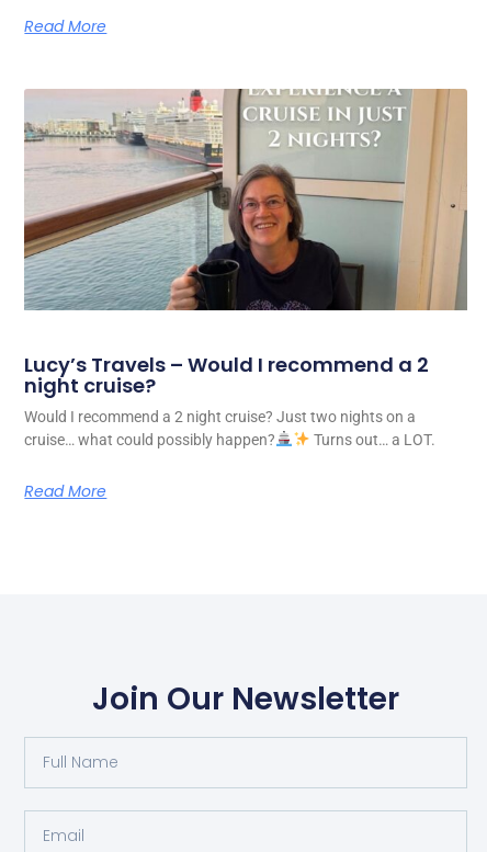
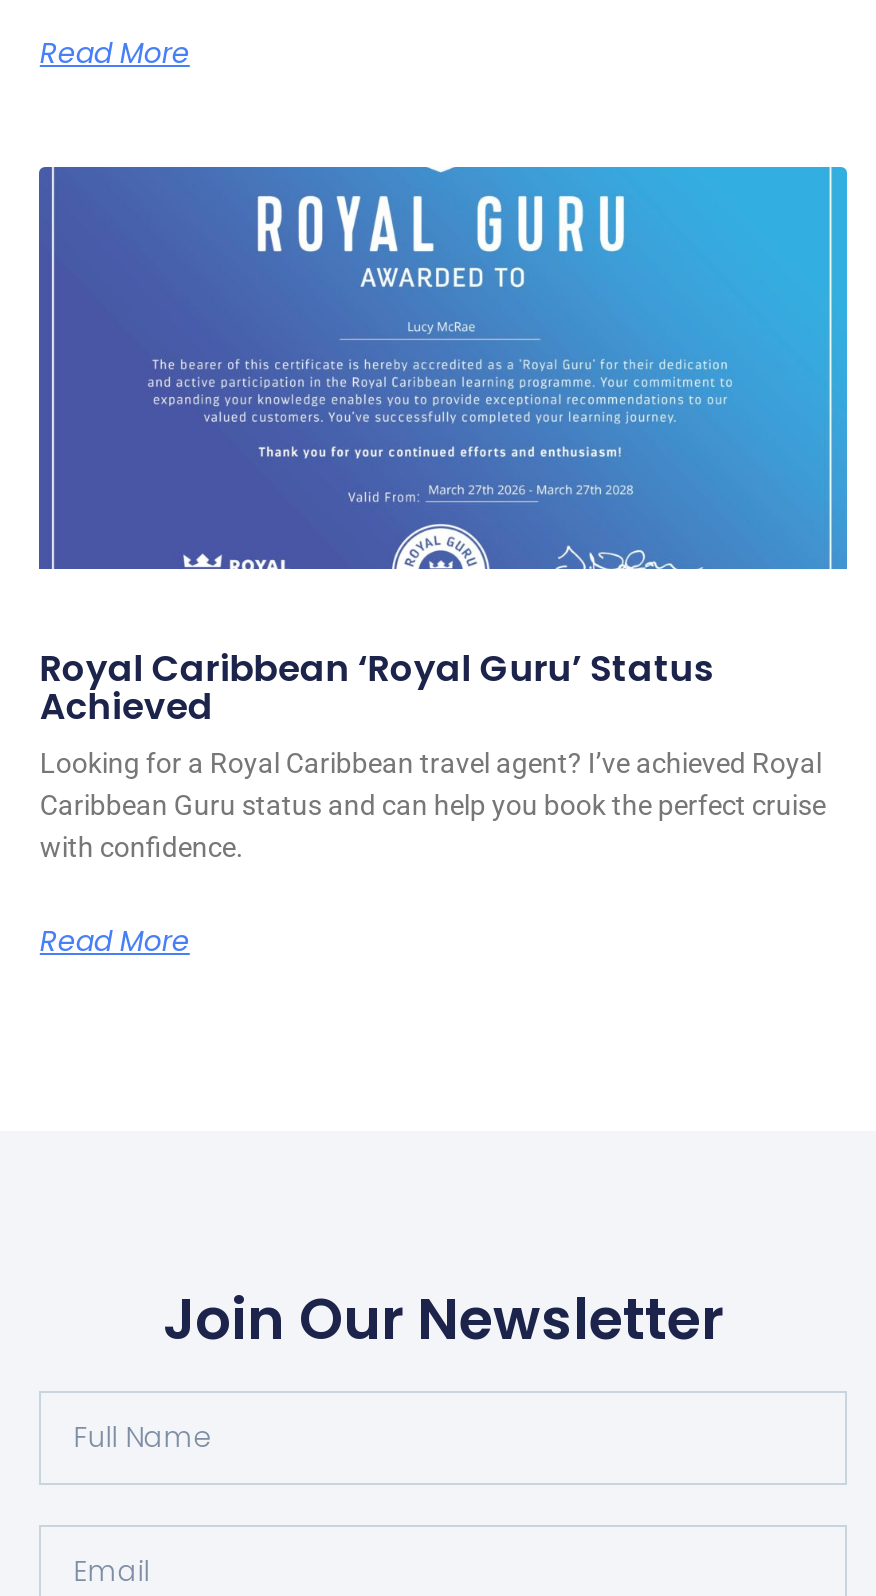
- [image]
- Lucy’s Travels – Would I recommend a 2
- night cruise?
- Would I recommend a 2 night cruise? Just two nights on a
- cruise… what could possibly happen?
- Turns out… a LOT.
+ [image]
+ Royal Caribbean ‘Royal Guru’ Status
+ Achieved
+ Looking for a Royal Caribbean travel agent? I’ve achieved Royal
+ Caribbean Guru status and can help you book the perfect cruise
+ with confidence.
